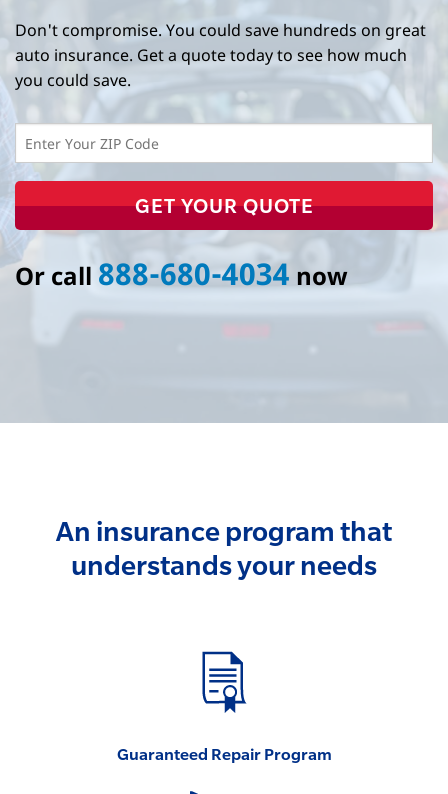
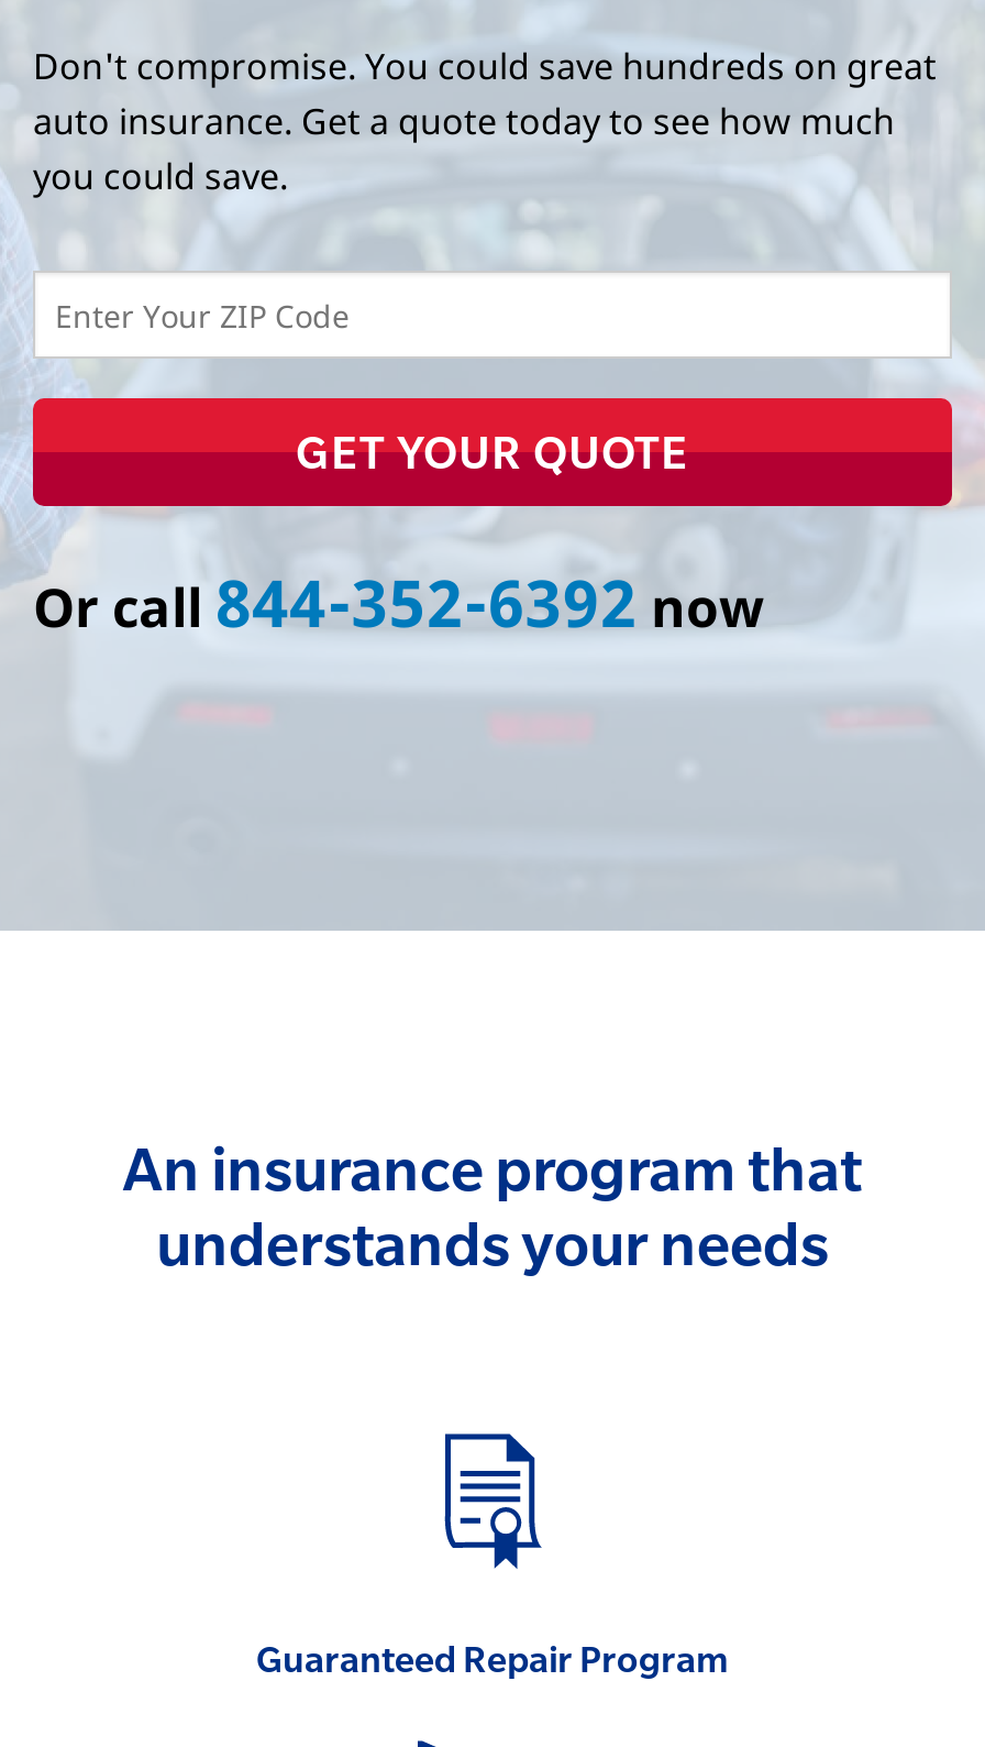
- Or call 888-680-4034 now
+ Or call 844-352-6392 now
